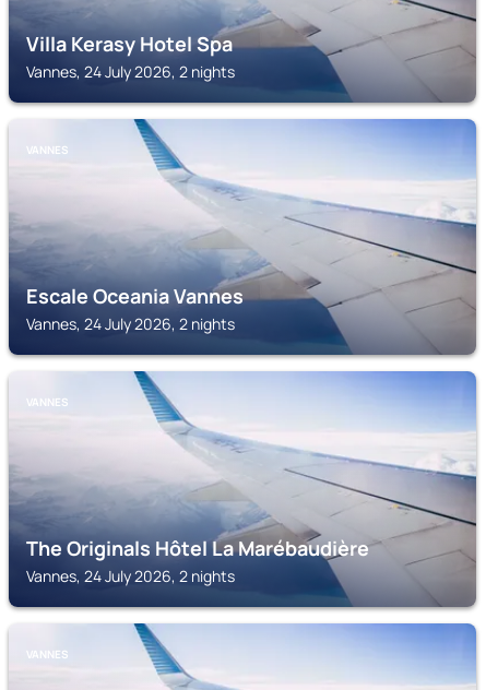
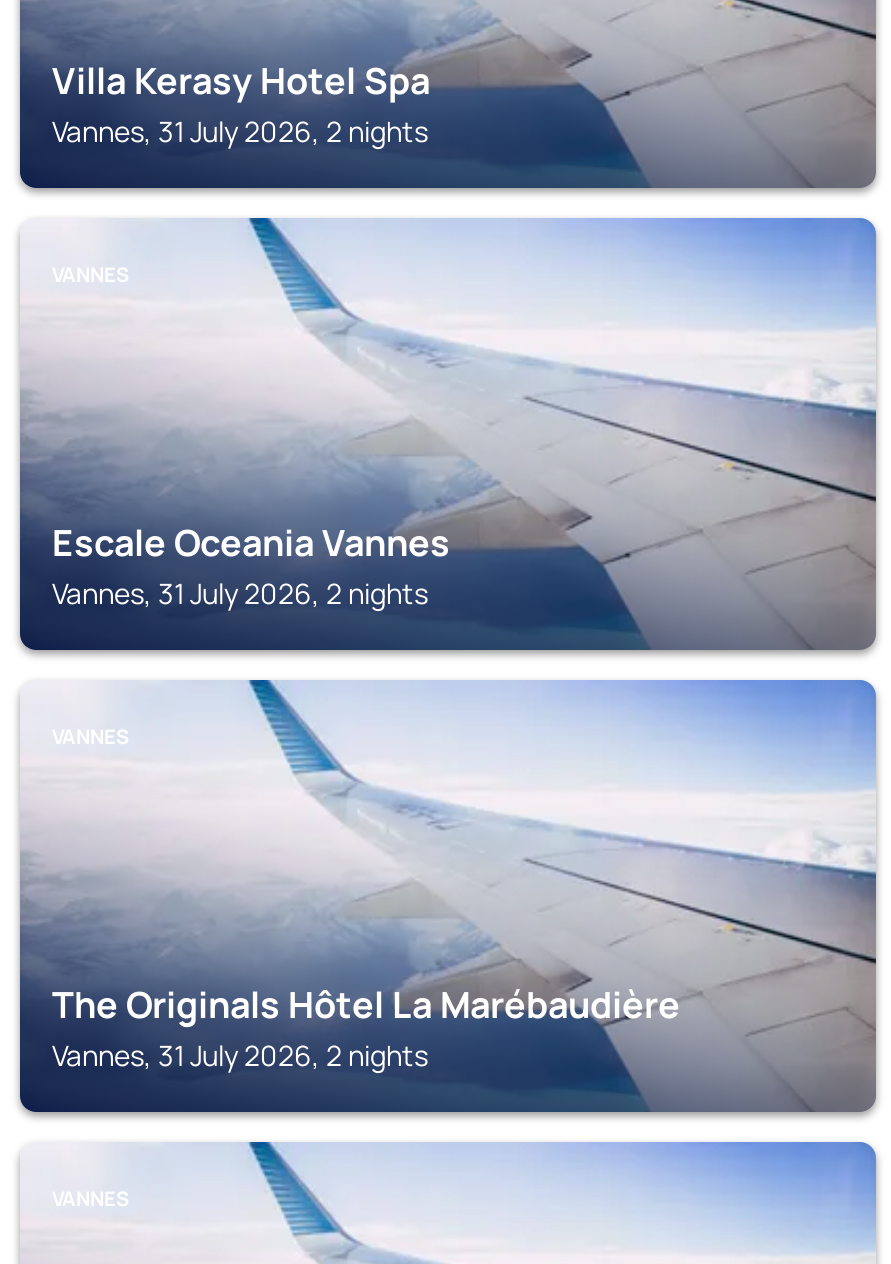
- Vannes, 24 July 2026, 2 nights
+ Vannes, 31 July 2026, 2 nights

- Vannes, 24 July 2026, 2 nights
+ Vannes, 31 July 2026, 2 nights

- Vannes, 24 July 2026, 2 nights
+ Vannes, 31 July 2026, 2 nights
